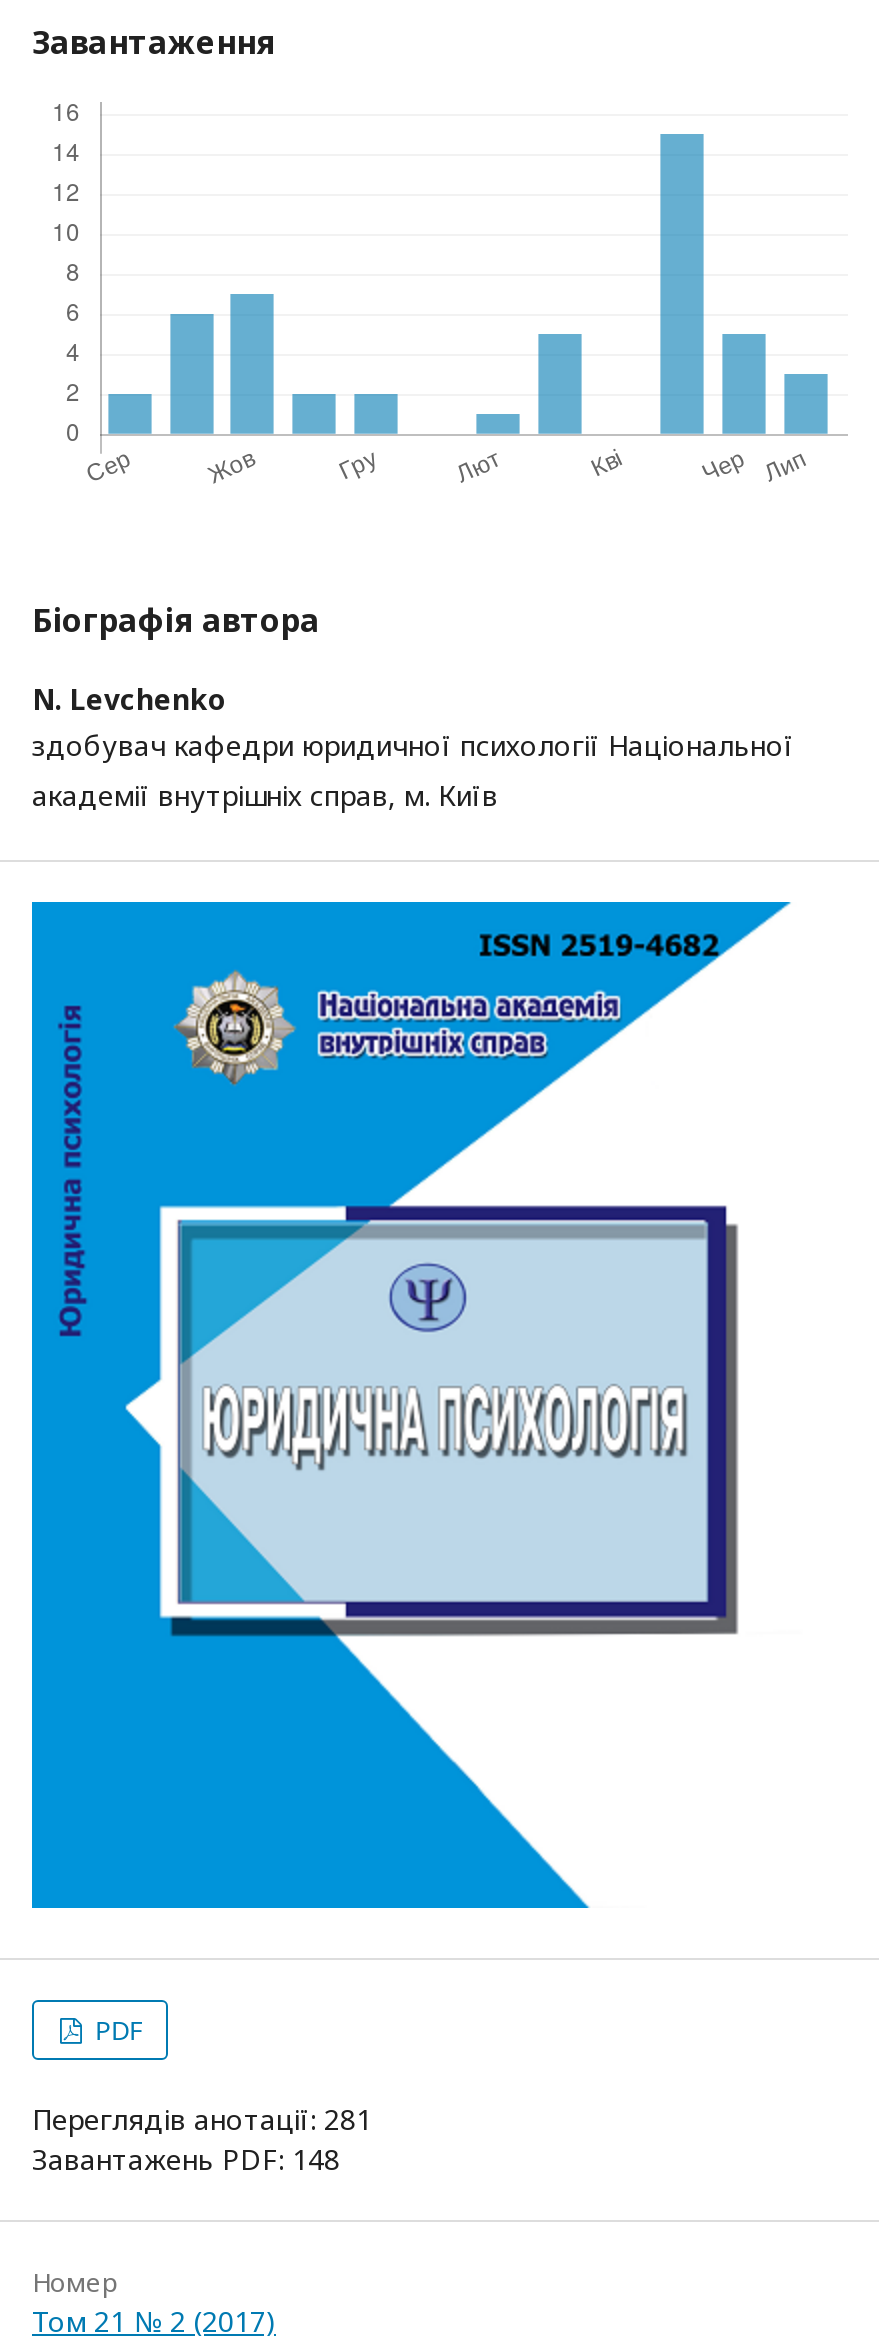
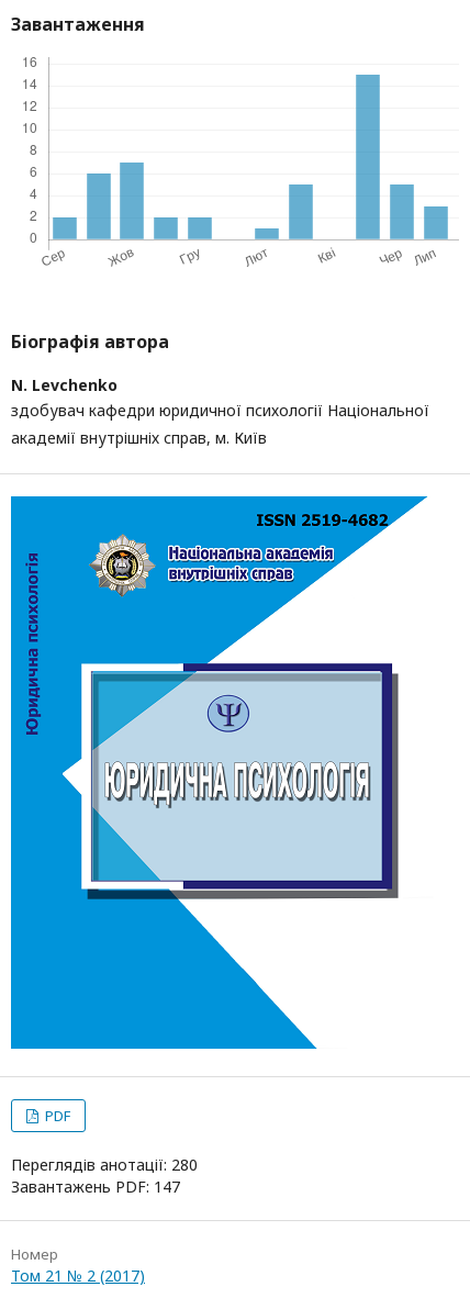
- Переглядів анотації: 281
+ Переглядів анотації: 280

- Завантажень PDF: 148
+ Завантажень PDF: 147
